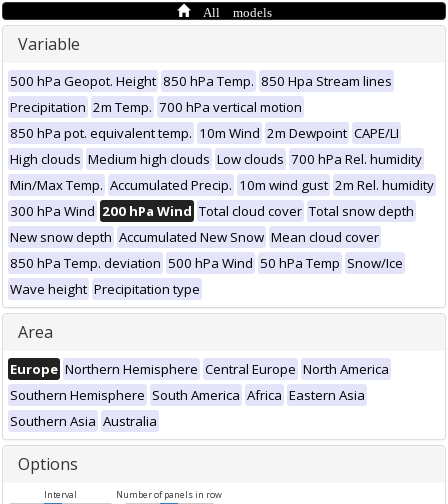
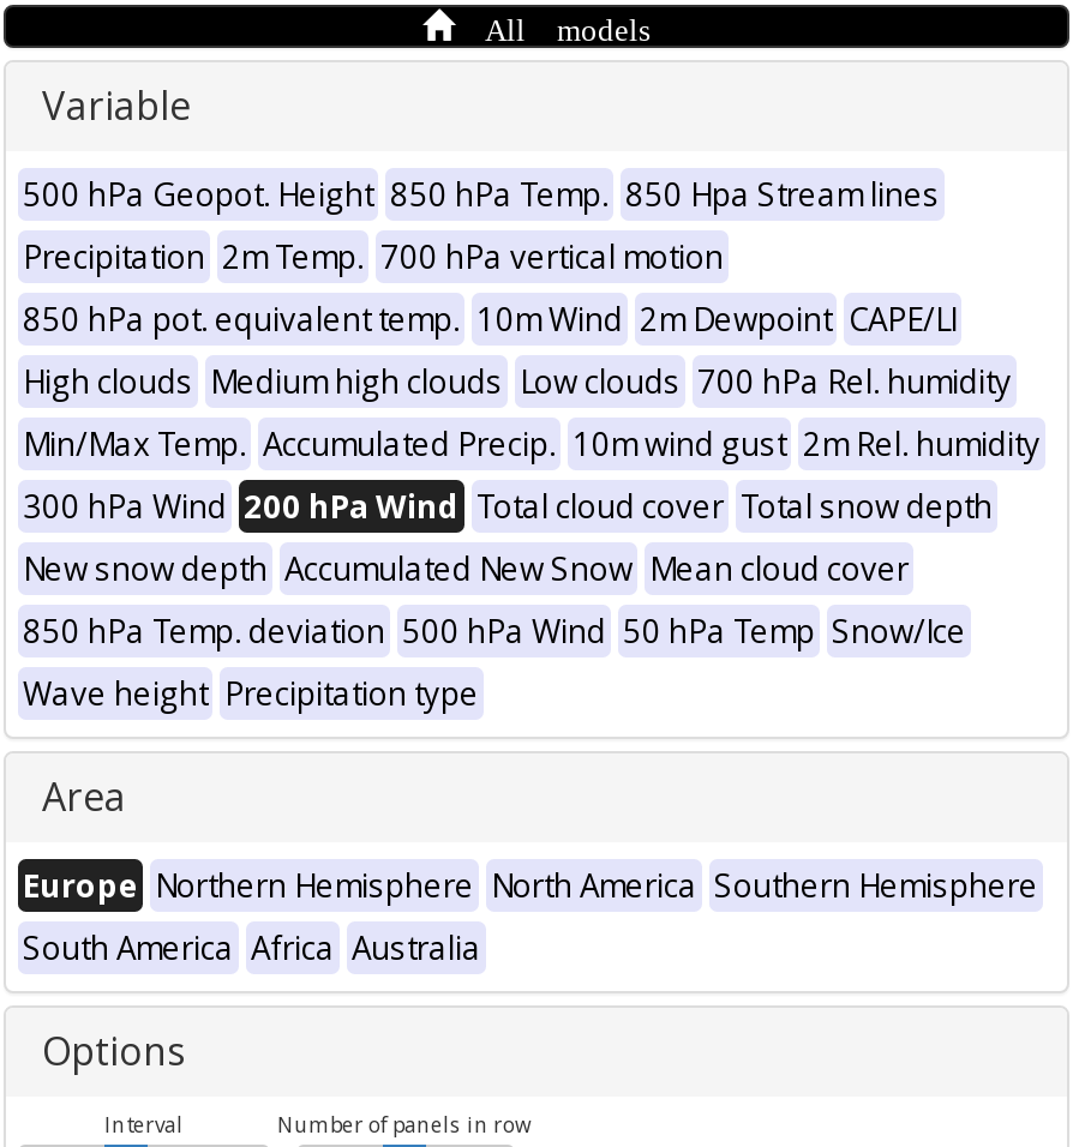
- Europe Northern Hemisphere Central Europe North America
- Southern Hemisphere South America Africa Eastern Asia
- Southern Asia Australia
+ Europe Northern Hemisphere North America Southern Hemisphere
+ South America Africa Australia
